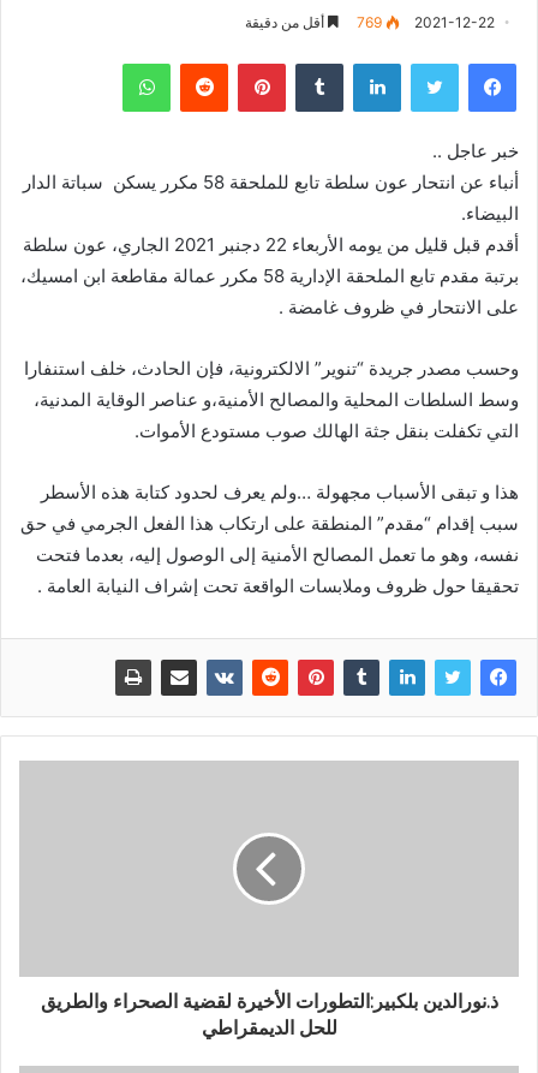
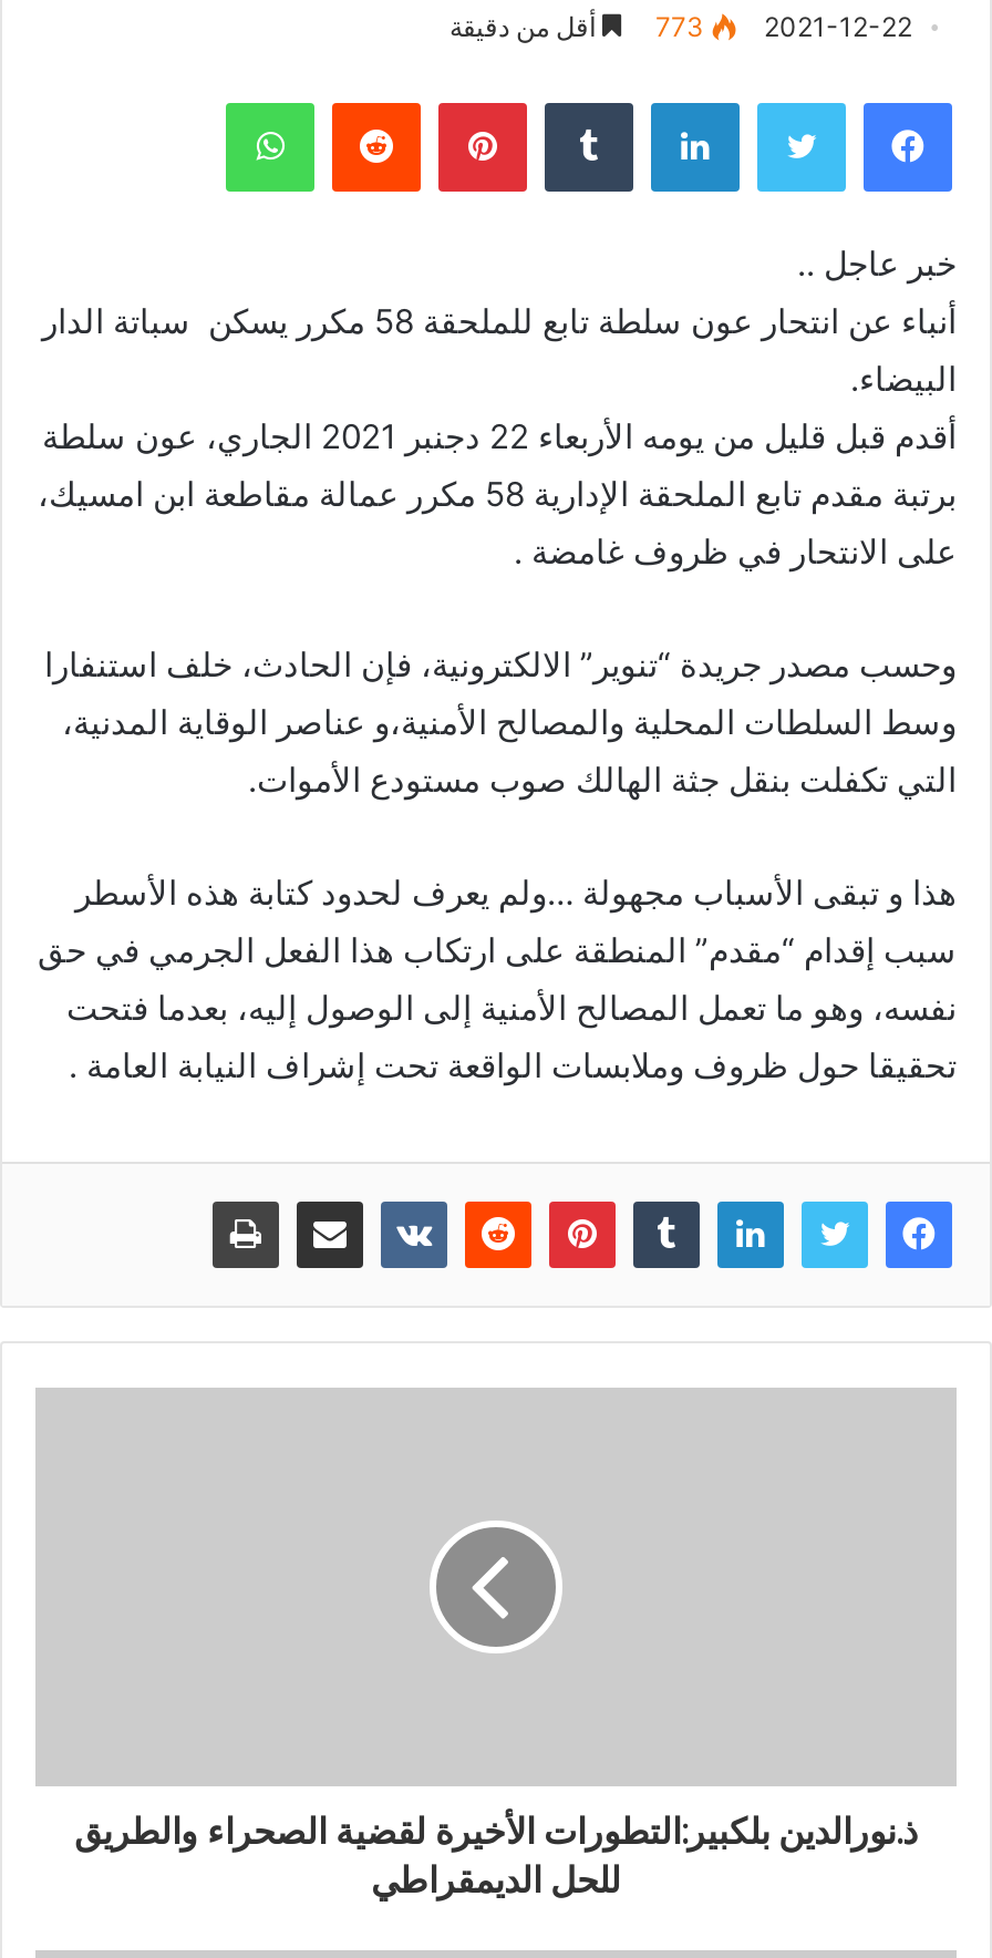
- 769
+ 773
